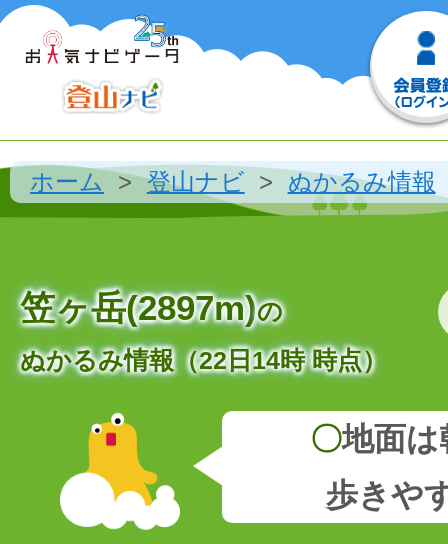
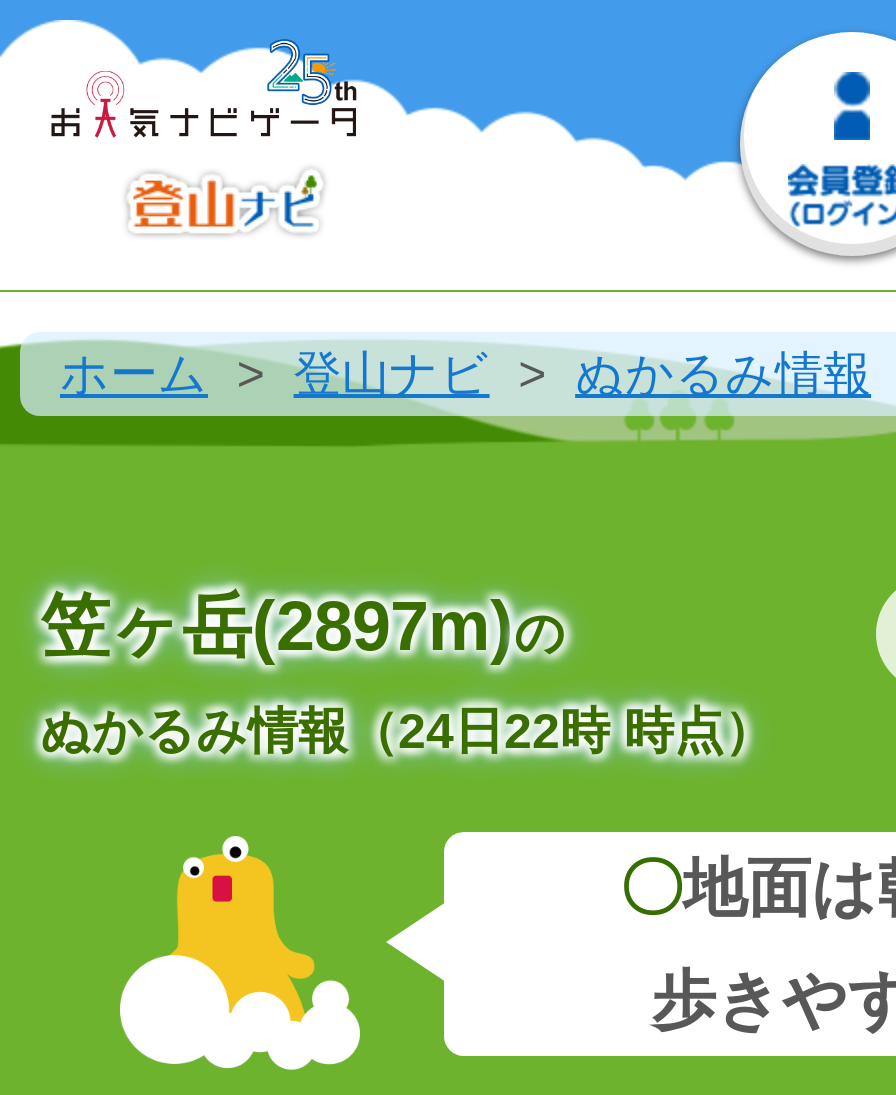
- ぬかるみ情報（22日14時 時点）
+ ぬかるみ情報（24日22時 時点）
